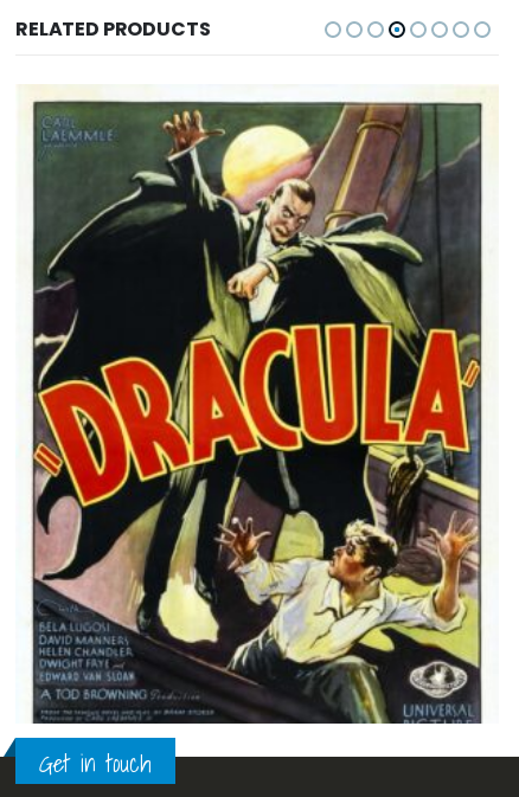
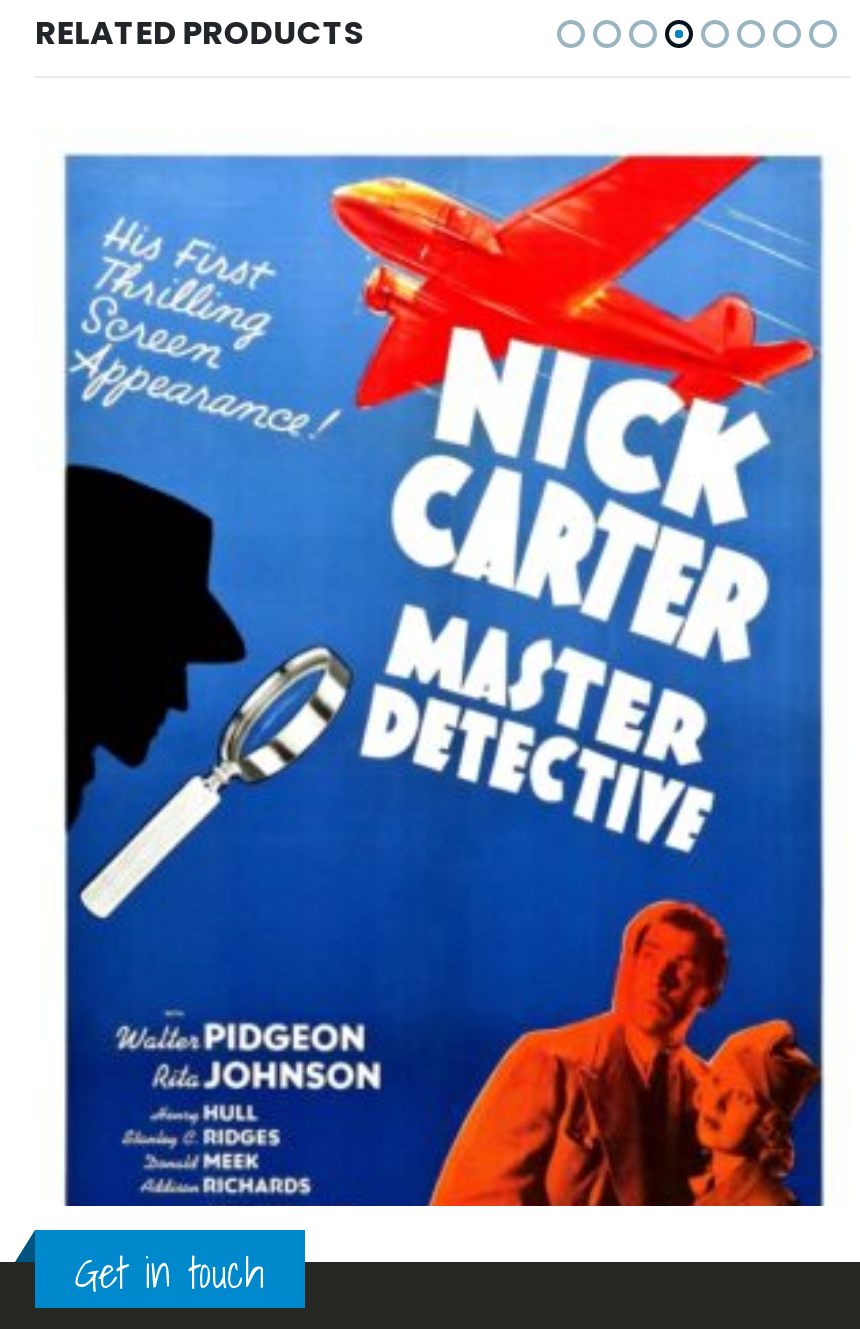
- [image]
+ [image]
